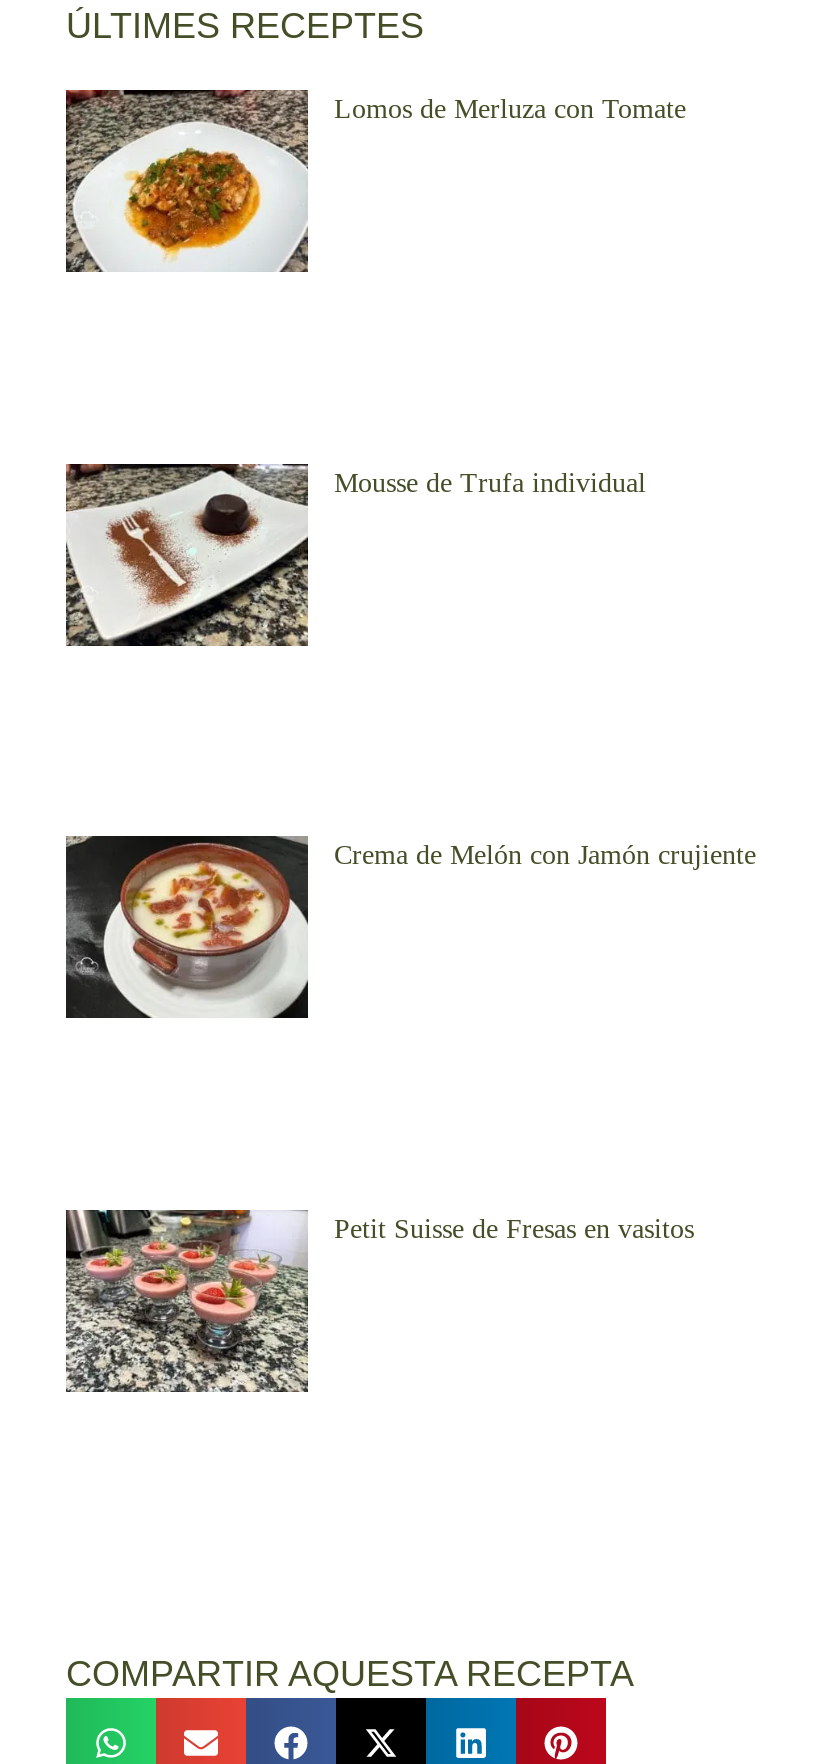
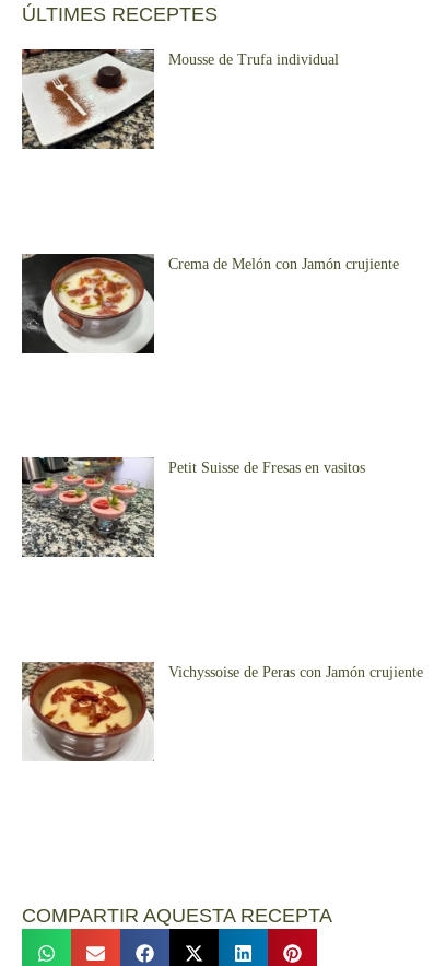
- [image]
- Lomos de Merluza con Tomate

moved up: [image] | Mousse de Trufa individual | Crema de Melón con Jamón crujiente | Petit Suisse de Fresas en vasitos

moved up: [image]

+ [image]
+ Vichyssoise de Peras con Jamón crujiente
